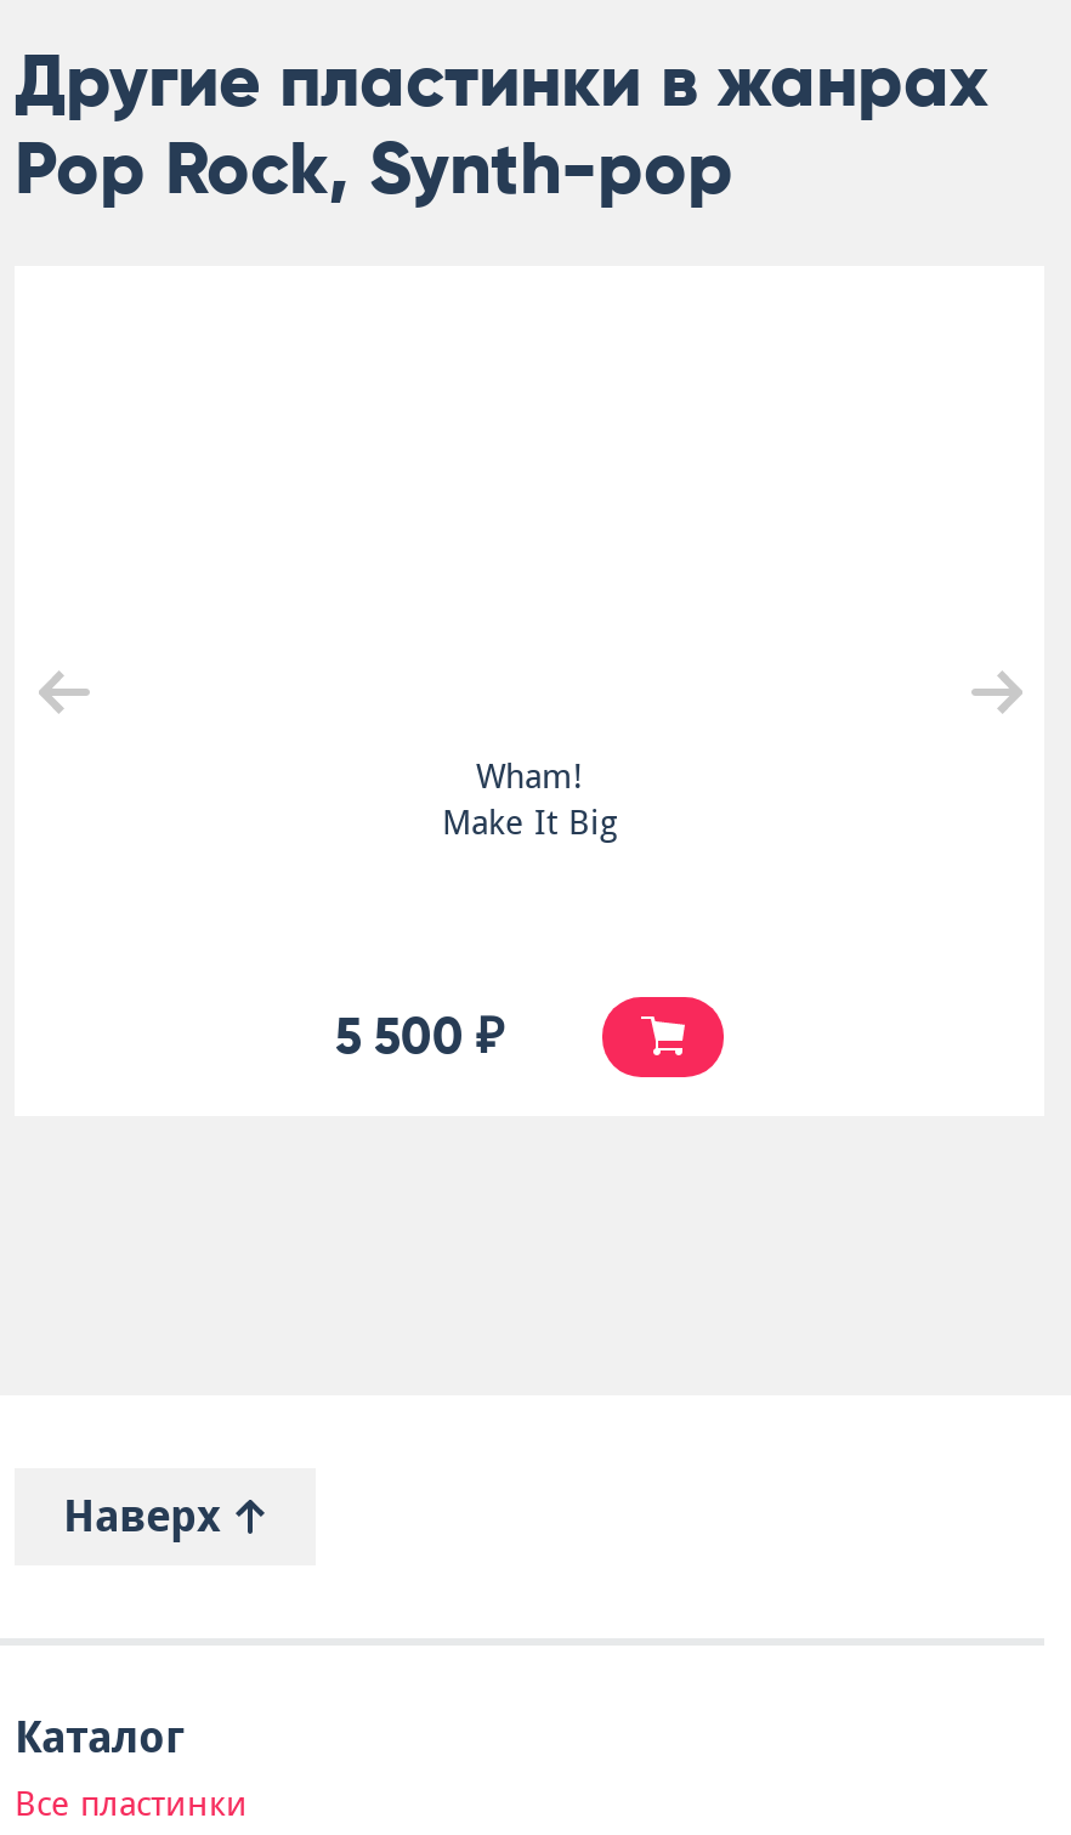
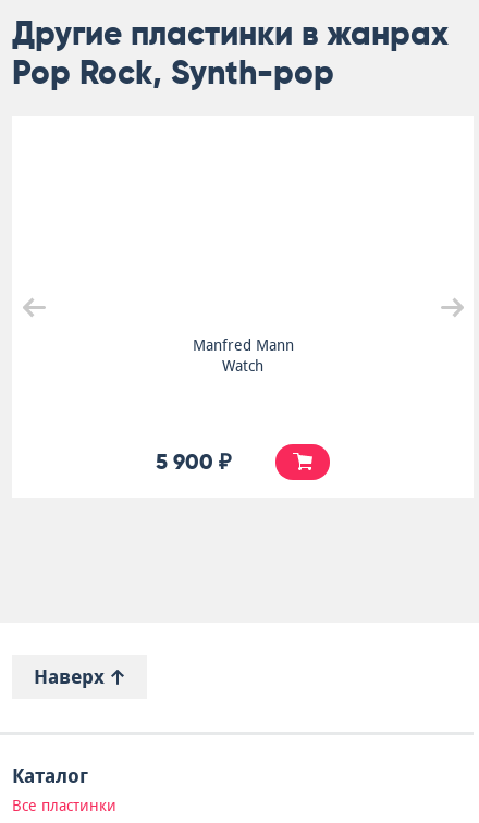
- Wham!
- Make It Big
+ Manfred Mann
+ Watch

- 5 500 ₽
+ 5 900 ₽
